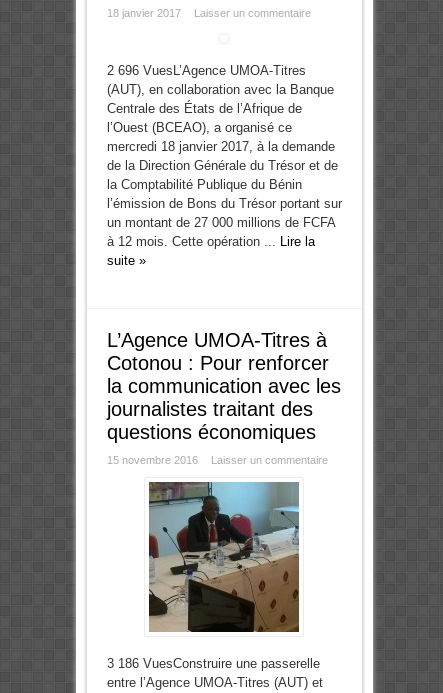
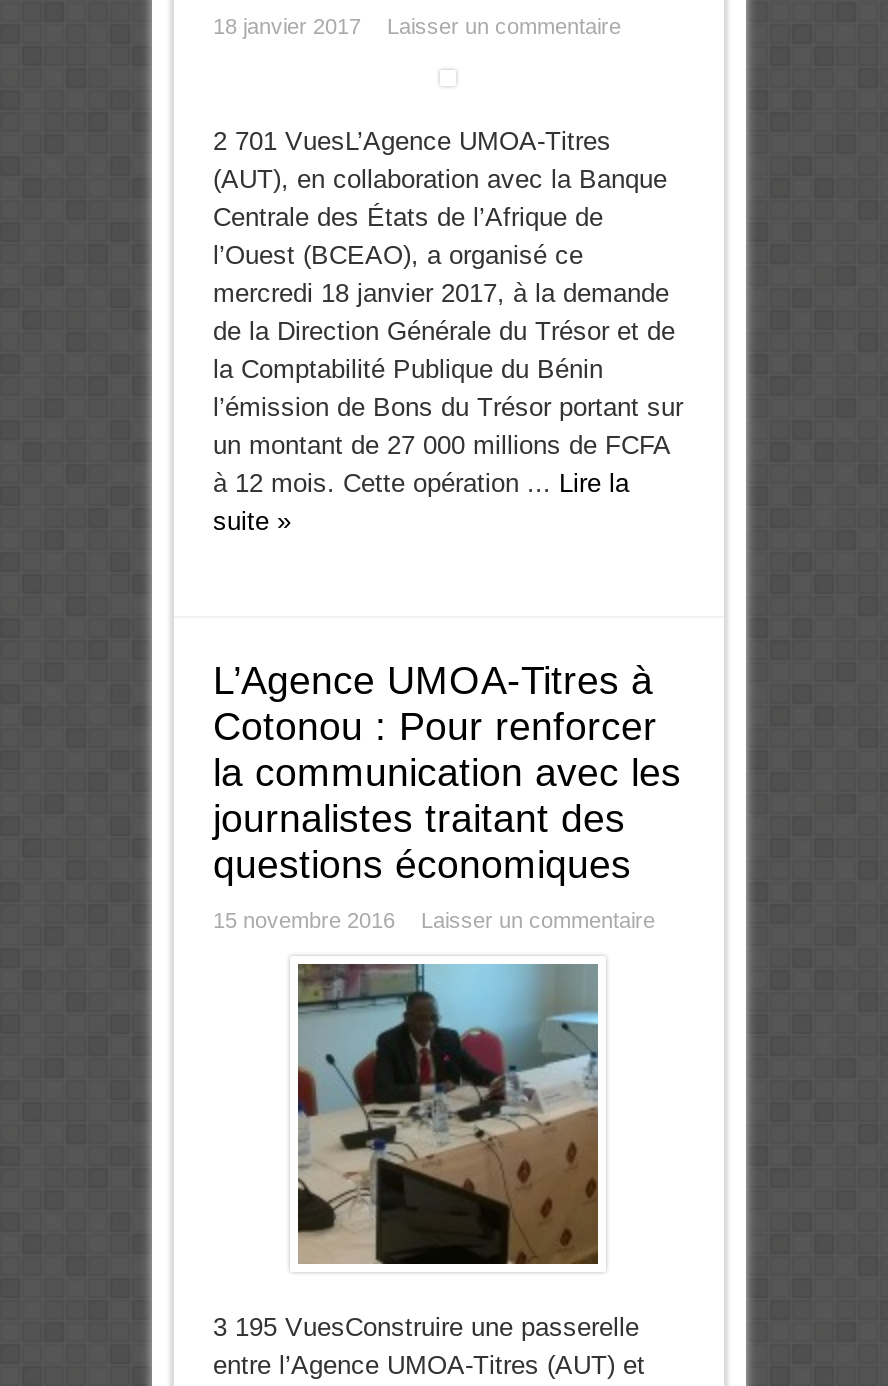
- 2 696 VuesL’Agence UMOA-Titres
+ 2 701 VuesL’Agence UMOA-Titres

- 3 186 VuesConstruire une passerelle
+ 3 195 VuesConstruire une passerelle
